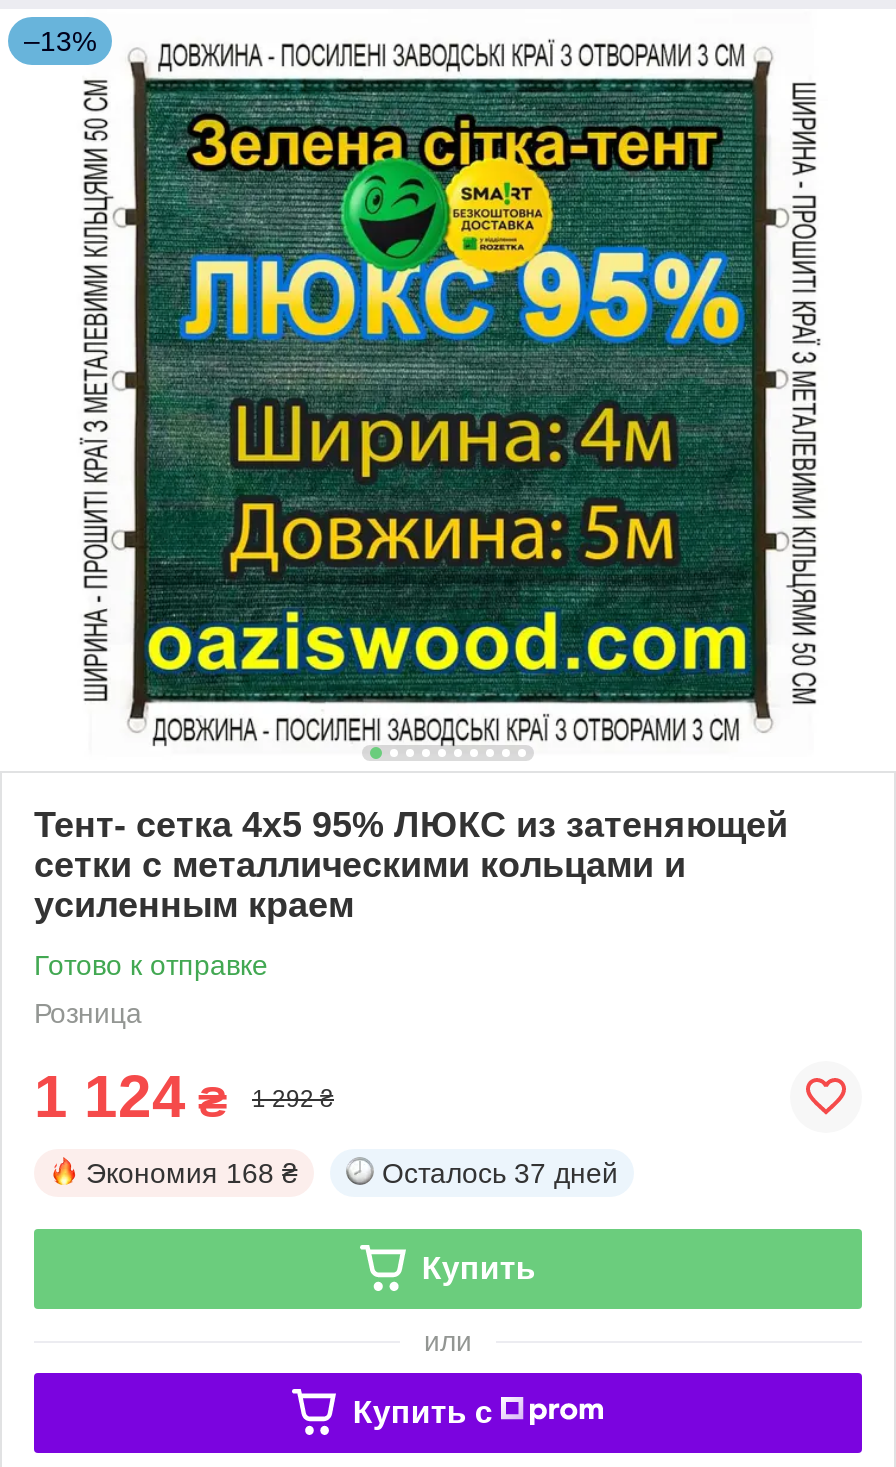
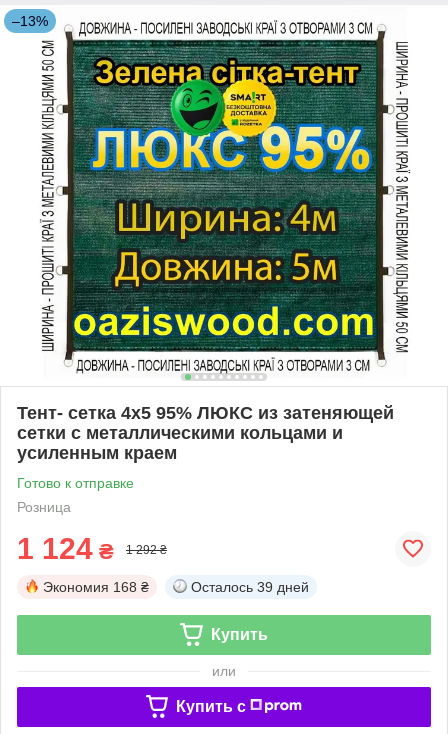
- Осталось 37 дней
+ Осталось 39 дней
